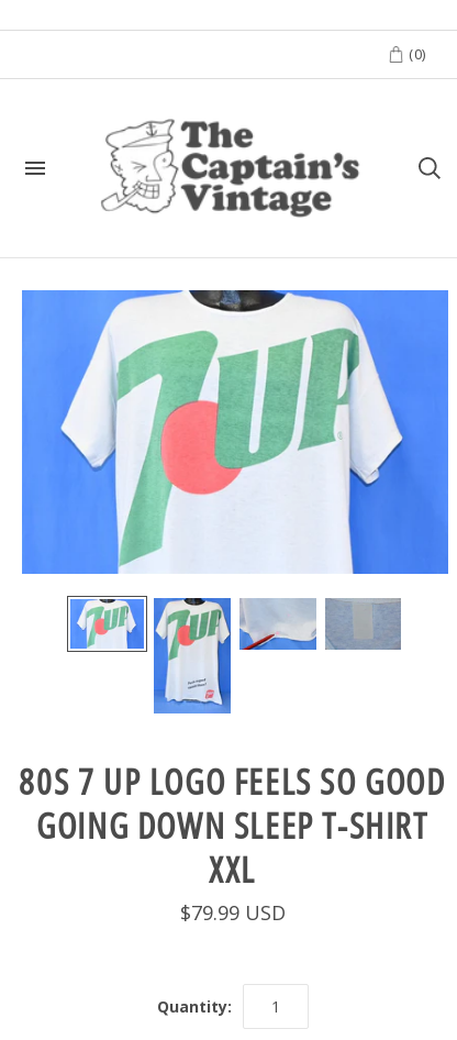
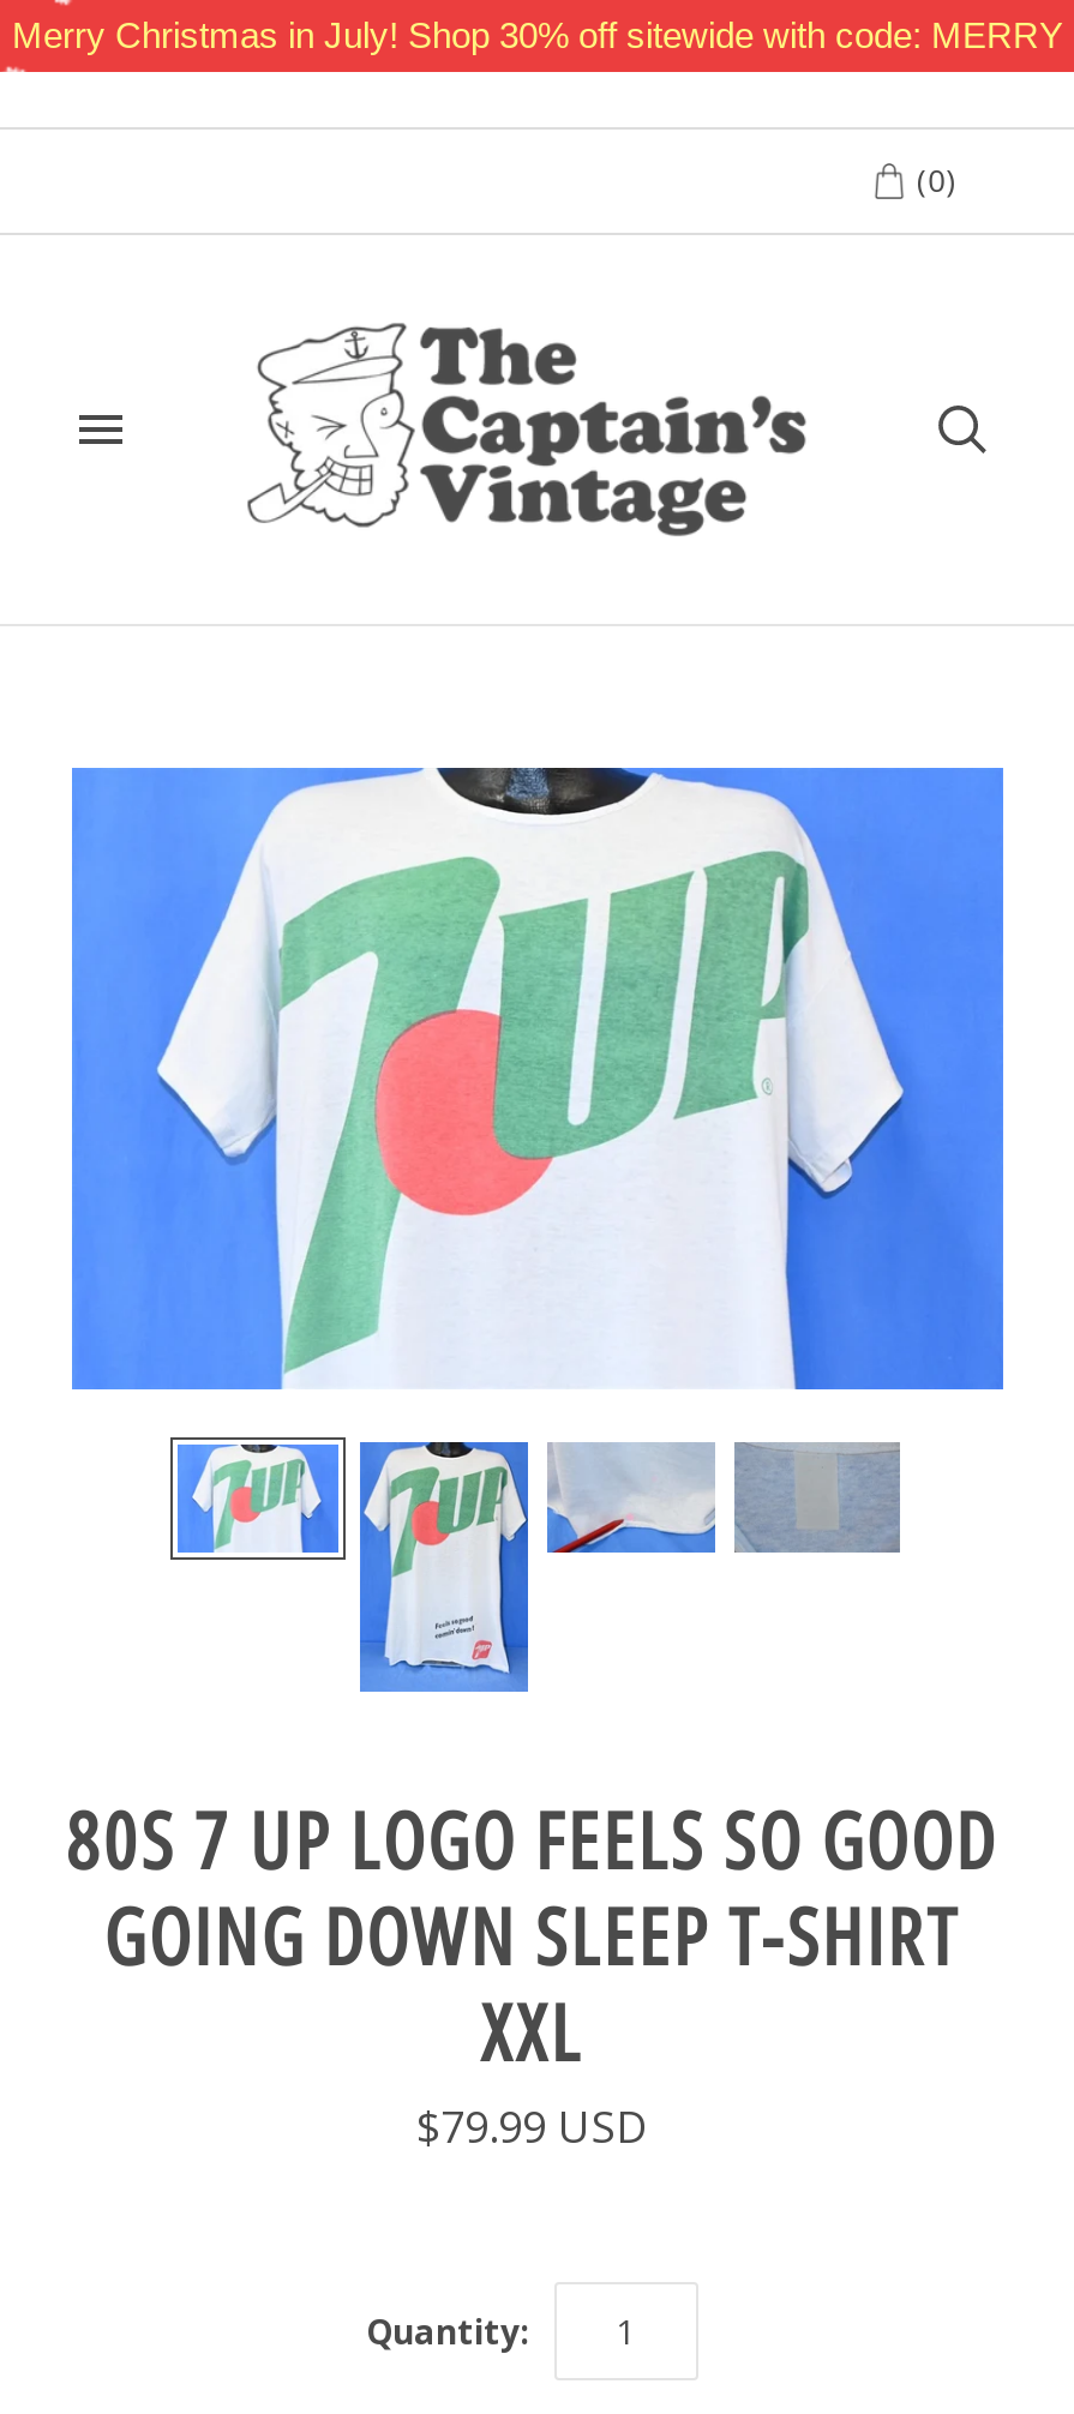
+ Merry Christmas in July! Shop 30% off sitewide with code: MERRY
